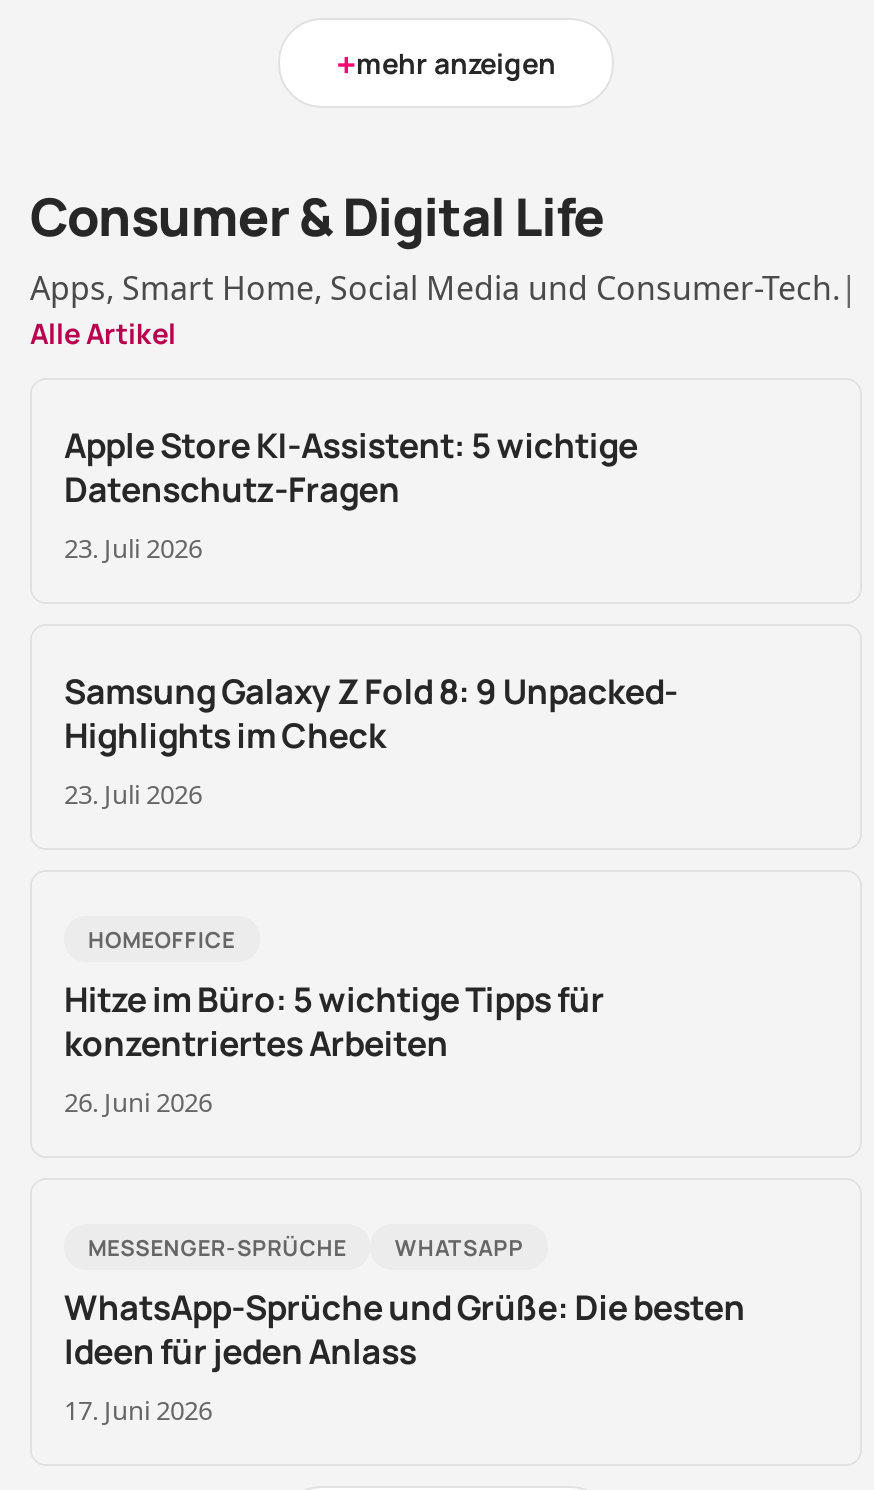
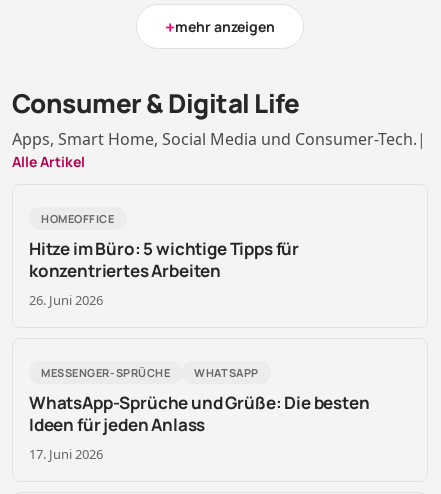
- Apple Store KI-Assistent: 5 wichtige
- Datenschutz-Fragen
- 23. Juli 2026
- Samsung Galaxy Z Fold 8: 9 Unpacked-
- Highlights im Check
- 23. Juli 2026
